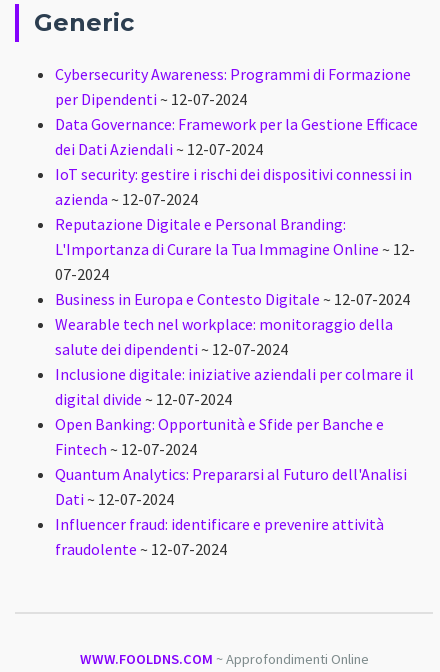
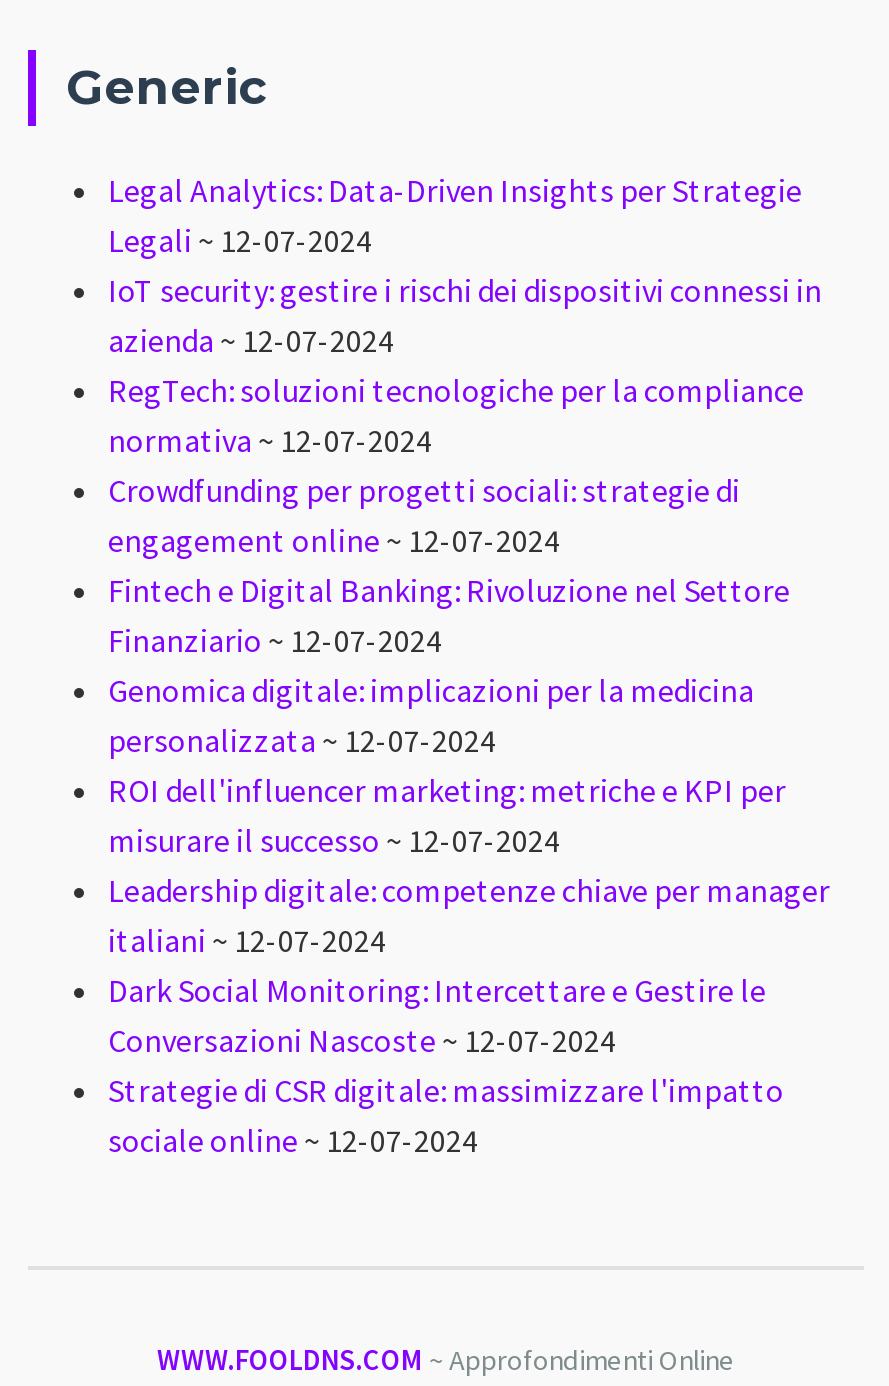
- Cybersecurity Awareness: Programmi di Formazione
- per Dipendenti ~ 12-07-2024
- Data Governance: Framework per la Gestione Efficace
- dei Dati Aziendali ~ 12-07-2024
+ Legal Analytics: Data-Driven Insights per Strategie
+ Legali ~ 12-07-2024

moved up: IoT security: gestire i rischi dei dispositivi connessi in | azienda ~ 12-07-2024

- Reputazione Digitale e Personal Branding:
- L'Importanza di Curare la Tua Immagine Online ~ 12-
- 07-2024
- Business in Europa e Contesto Digitale ~ 12-07-2024
- Wearable tech nel workplace: monitoraggio della
- salute dei dipendenti ~ 12-07-2024
- Inclusione digitale: iniziative aziendali per colmare il
- digital divide ~ 12-07-2024
- Open Banking: Opportunità e Sfide per Banche e
- Fintech ~ 12-07-2024
- Quantum Analytics: Prepararsi al Futuro dell'Analisi
- Dati ~ 12-07-2024
- Influencer fraud: identificare e prevenire attività
- fraudolente ~ 12-07-2024
+ RegTech: soluzioni tecnologiche per la compliance
+ normativa ~ 12-07-2024
+ Crowdfunding per progetti sociali: strategie di
+ engagement online ~ 12-07-2024
+ Fintech e Digital Banking: Rivoluzione nel Settore
+ Finanziario ~ 12-07-2024
+ Genomica digitale: implicazioni per la medicina
+ personalizzata ~ 12-07-2024
+ ROI dell'influencer marketing: metriche e KPI per
+ misurare il successo ~ 12-07-2024
+ Leadership digitale: competenze chiave per manager
+ italiani ~ 12-07-2024
+ Dark Social Monitoring: Intercettare e Gestire le
+ Conversazioni Nascoste ~ 12-07-2024
+ Strategie di CSR digitale: massimizzare l'impatto
+ sociale online ~ 12-07-2024
